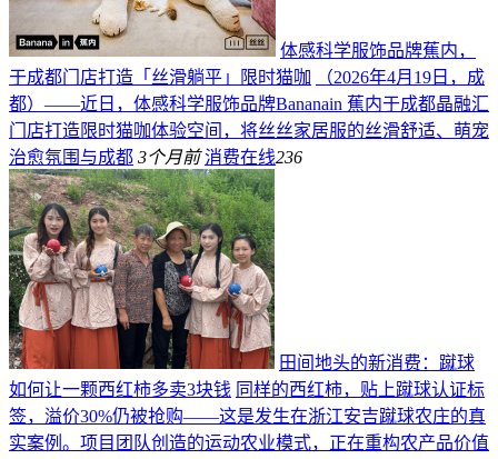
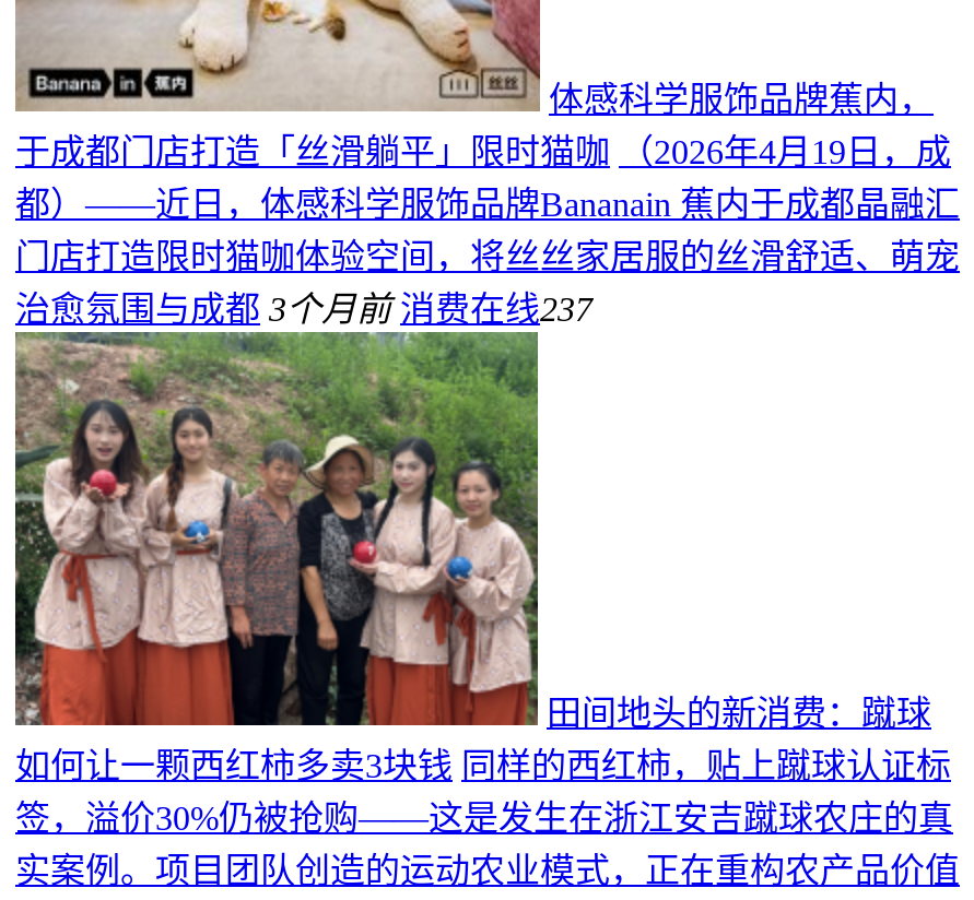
- 治愈氛围与成都 3个月前 消费在线236
+ 治愈氛围与成都 3个月前 消费在线237
